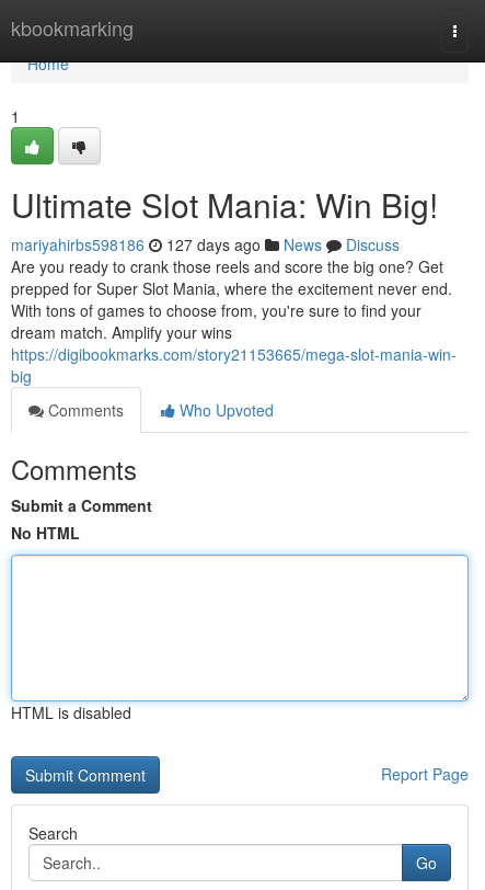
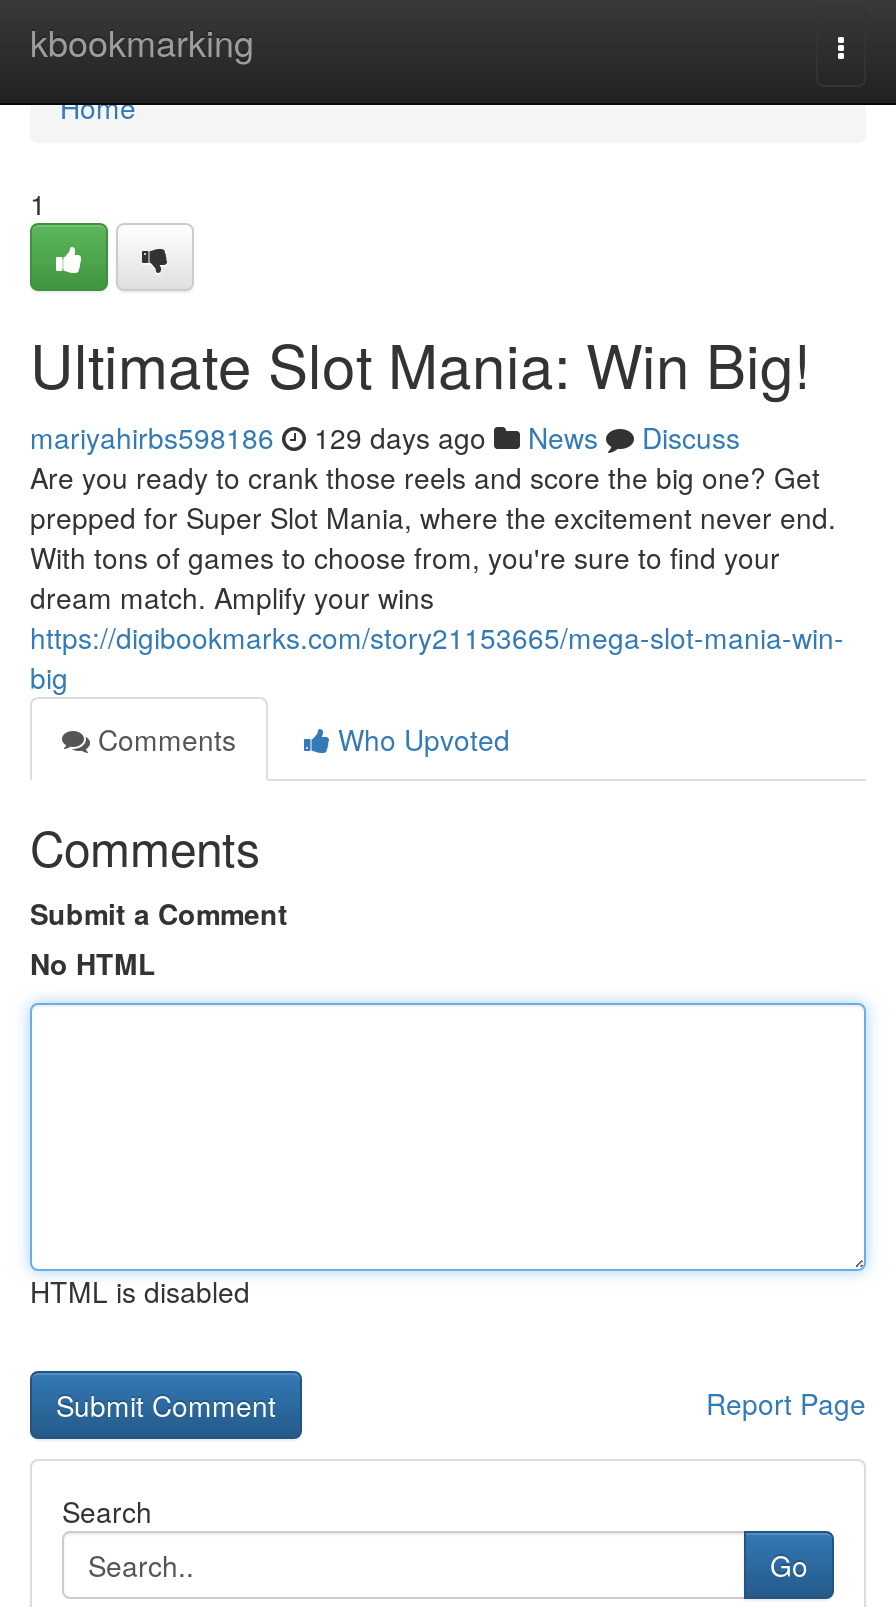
- mariyahirbs598186 127 days ago News Discuss
+ mariyahirbs598186 129 days ago News Discuss
